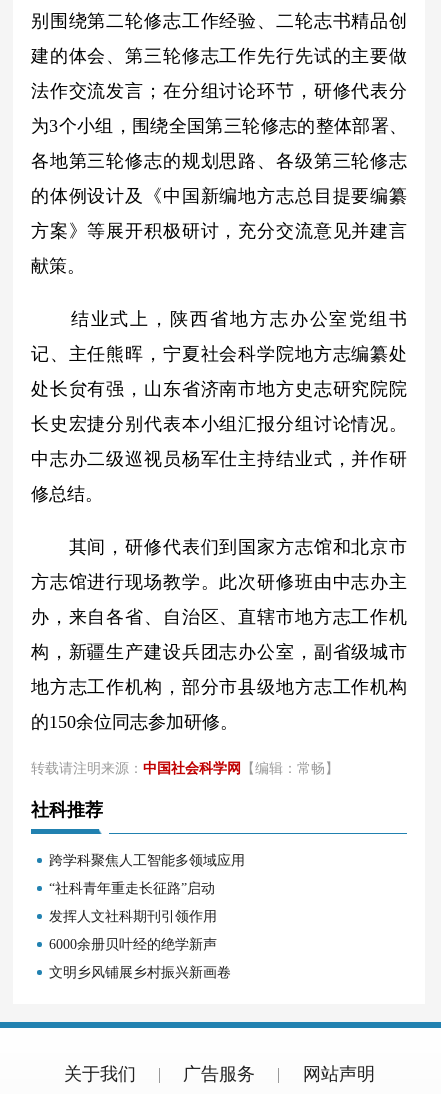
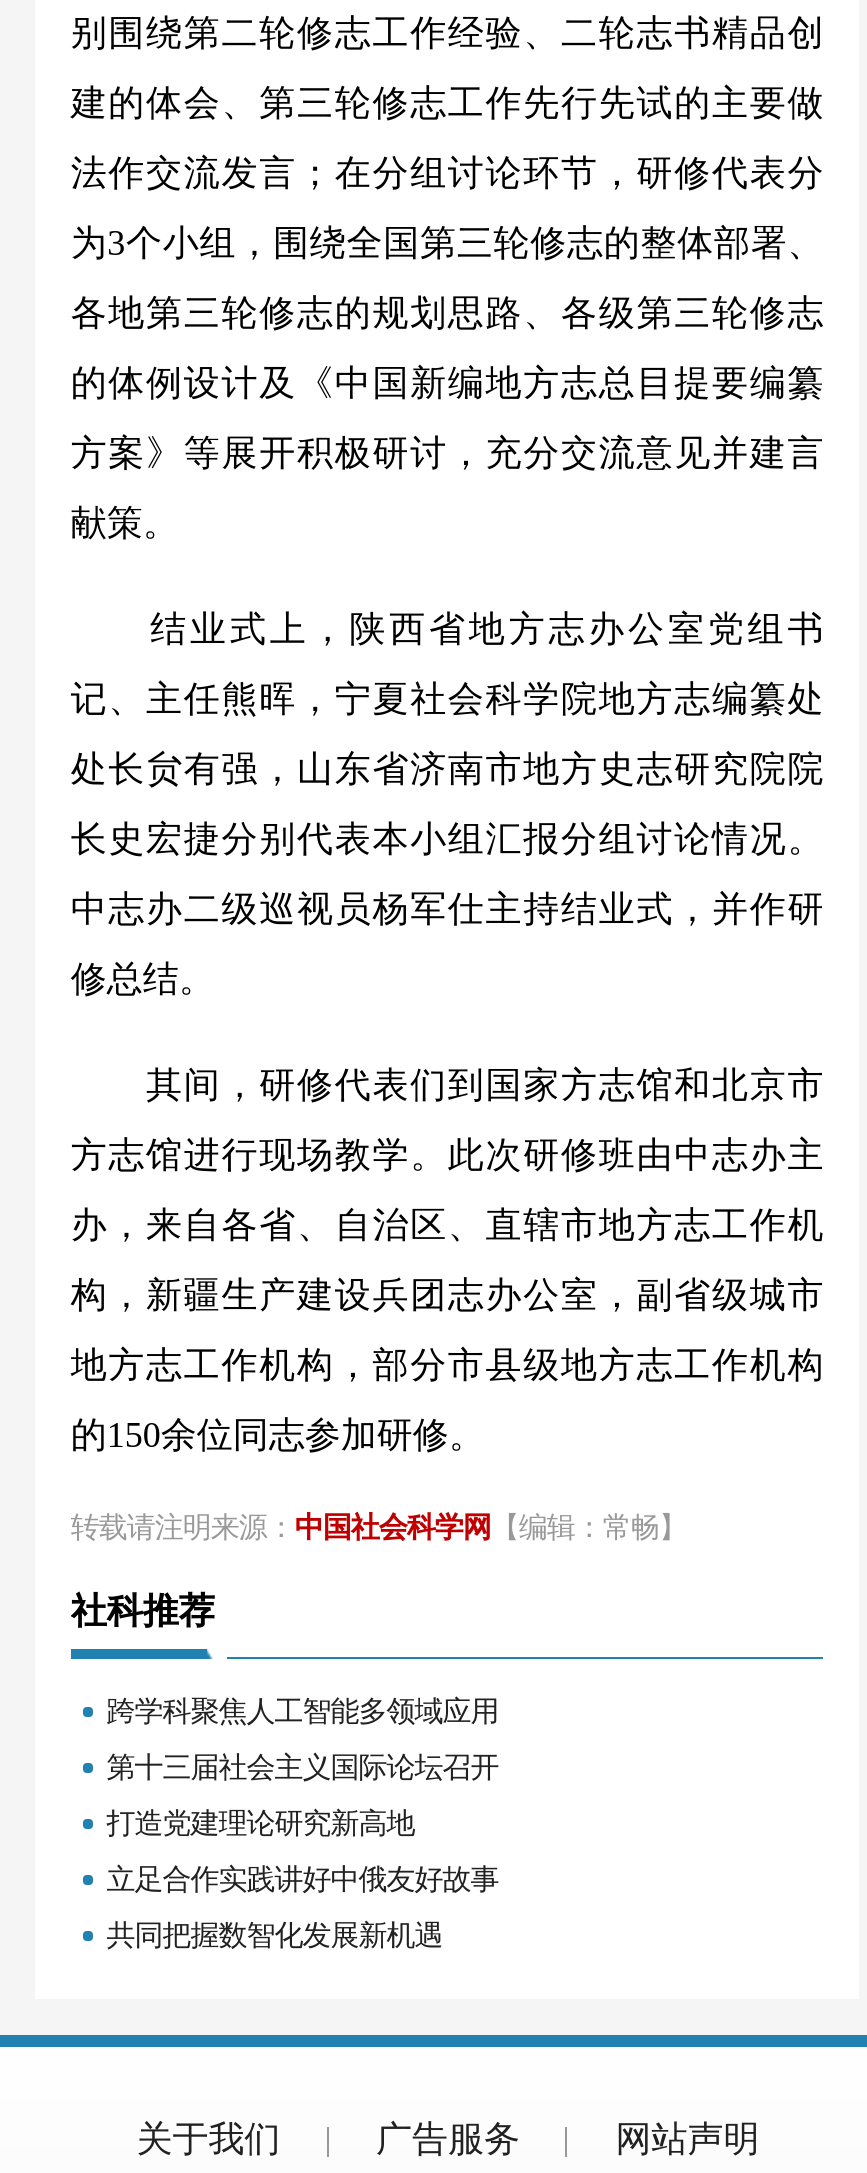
- “社科青年重走长征路”启动
+ 第十三届社会主义国际论坛召开

- 发挥人文社科期刊引领作用
+ 打造党建理论研究新高地

- 6000余册贝叶经的绝学新声
+ 立足合作实践讲好中俄友好故事

- 文明乡风铺展乡村振兴新画卷
+ 共同把握数智化发展新机遇
